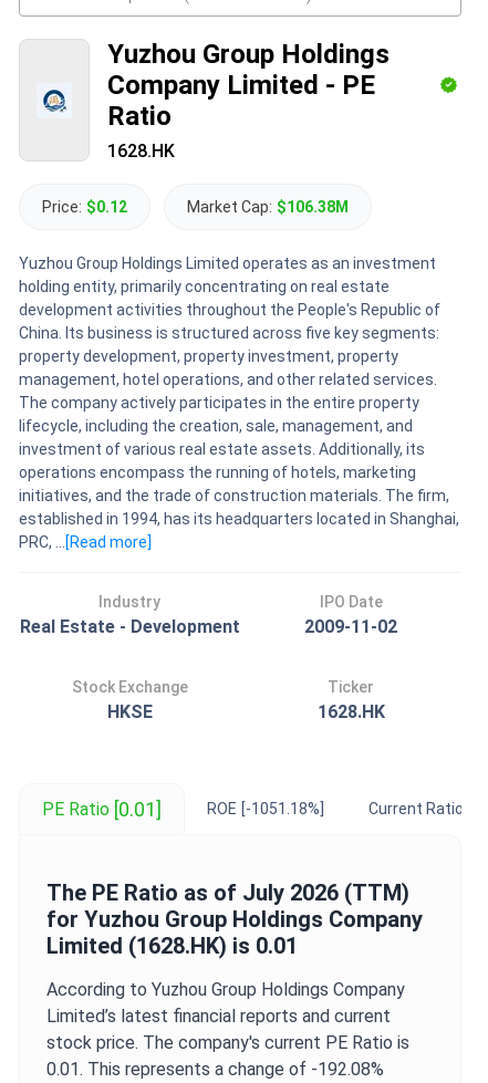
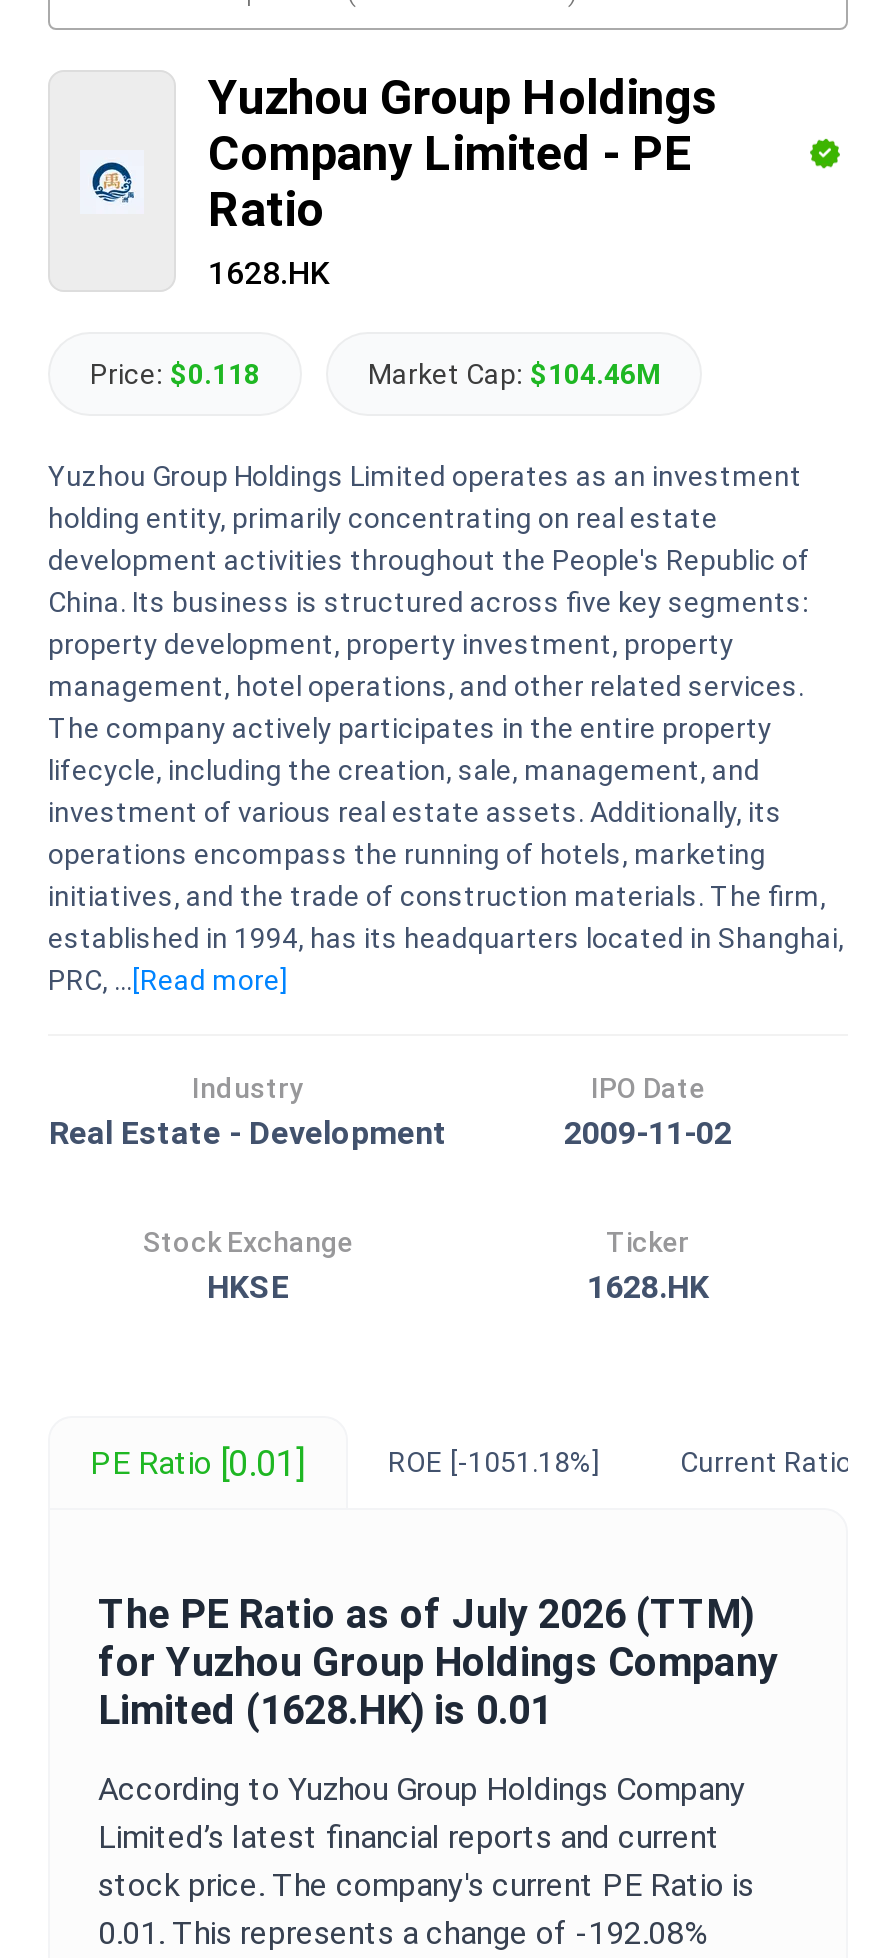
- Price: $0.12
+ Price: $0.118

- Market Cap: $106.38M
+ Market Cap: $104.46M
